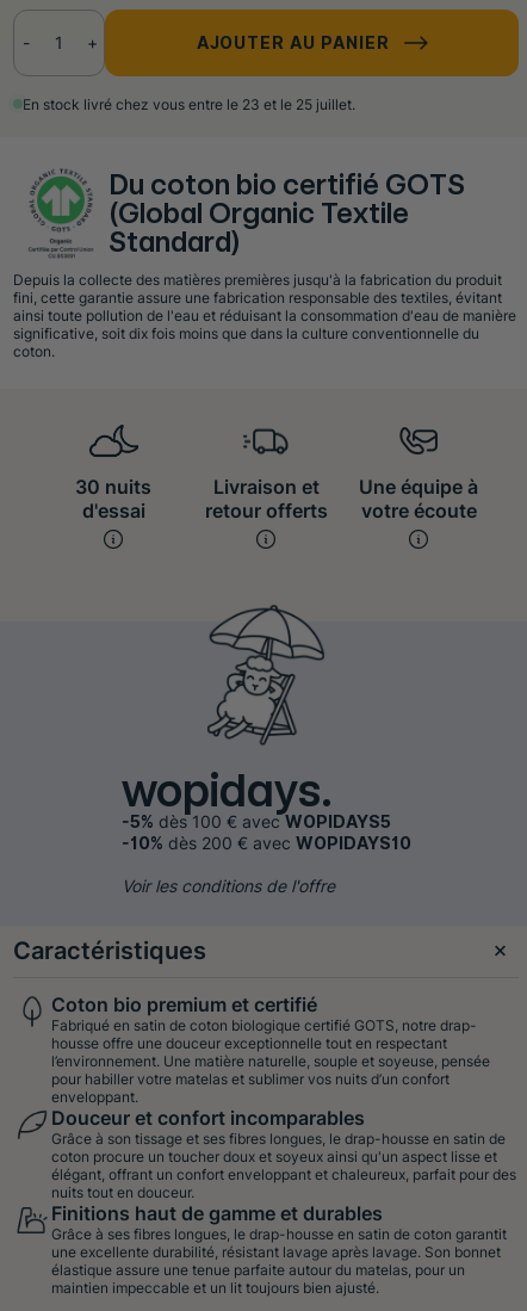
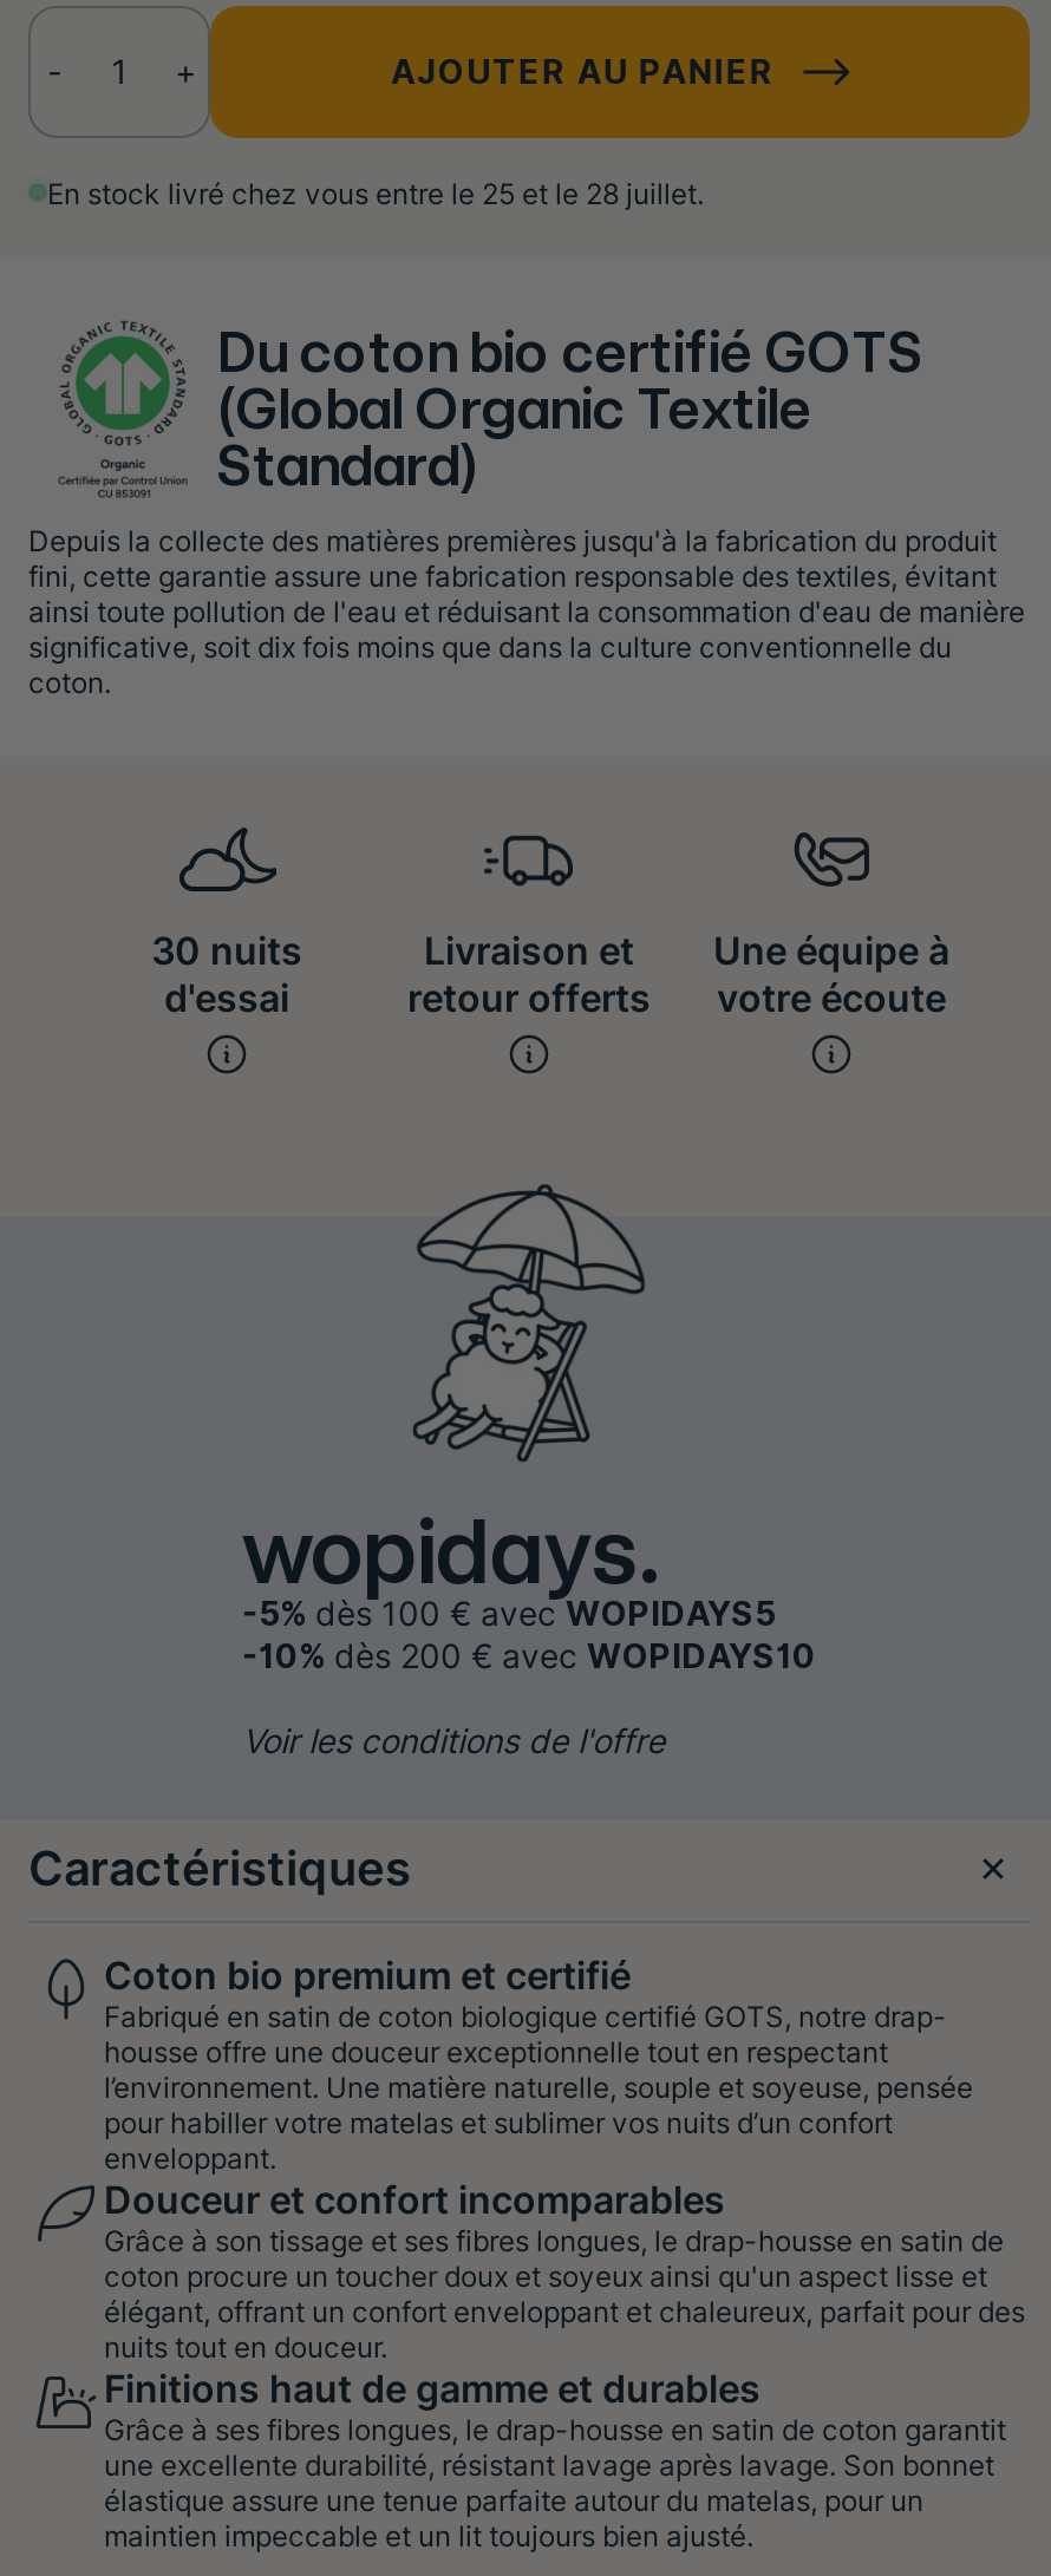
- En stock livré chez vous entre le 23 et le 25 juillet.
+ En stock livré chez vous entre le 25 et le 28 juillet.
